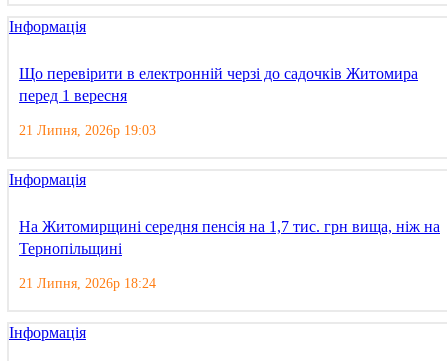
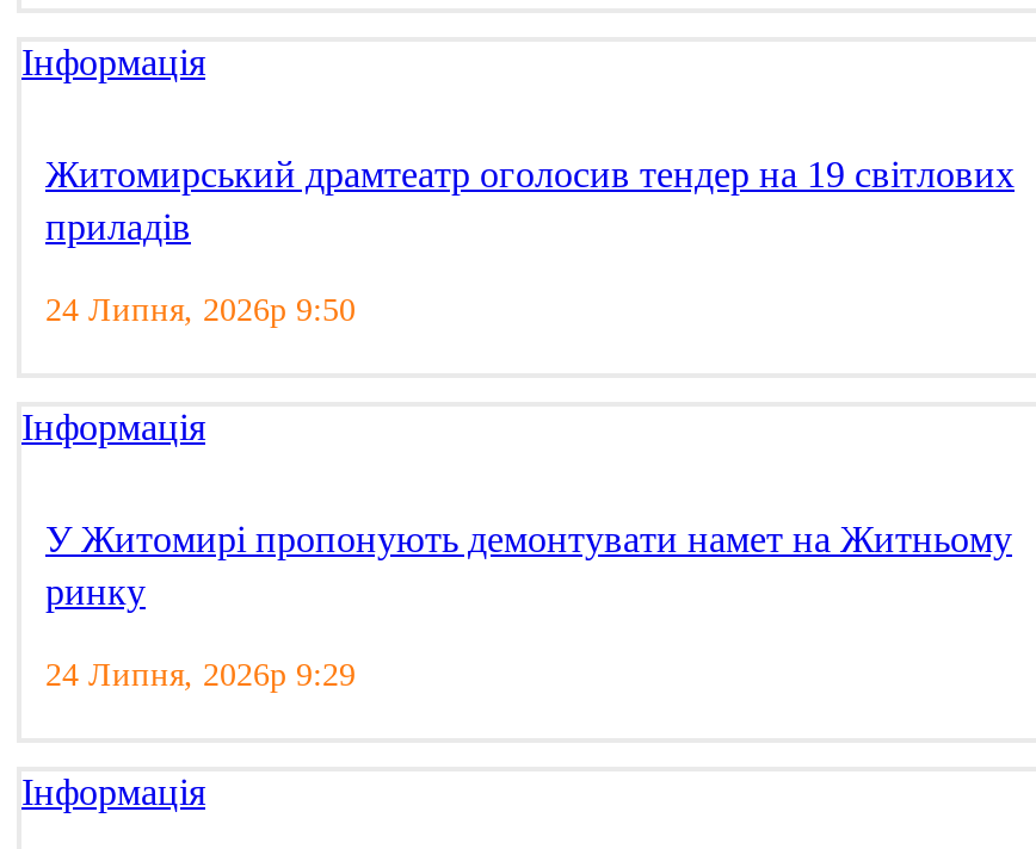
- Що перевірити в електронній черзі до садочків Житомира
- перед 1 вересня
+ Житомирський драмтеатр оголосив тендер на 19 світлових
+ приладів

- 21 Липня, 2026р 19:03
+ 24 Липня, 2026р 9:50

- На Житомирщині середня пенсія на 1,7 тис. грн вища, ніж на
- Тернопільщині
+ У Житомирі пропонують демонтувати намет на Житньому
+ ринку

- 21 Липня, 2026р 18:24
+ 24 Липня, 2026р 9:29
